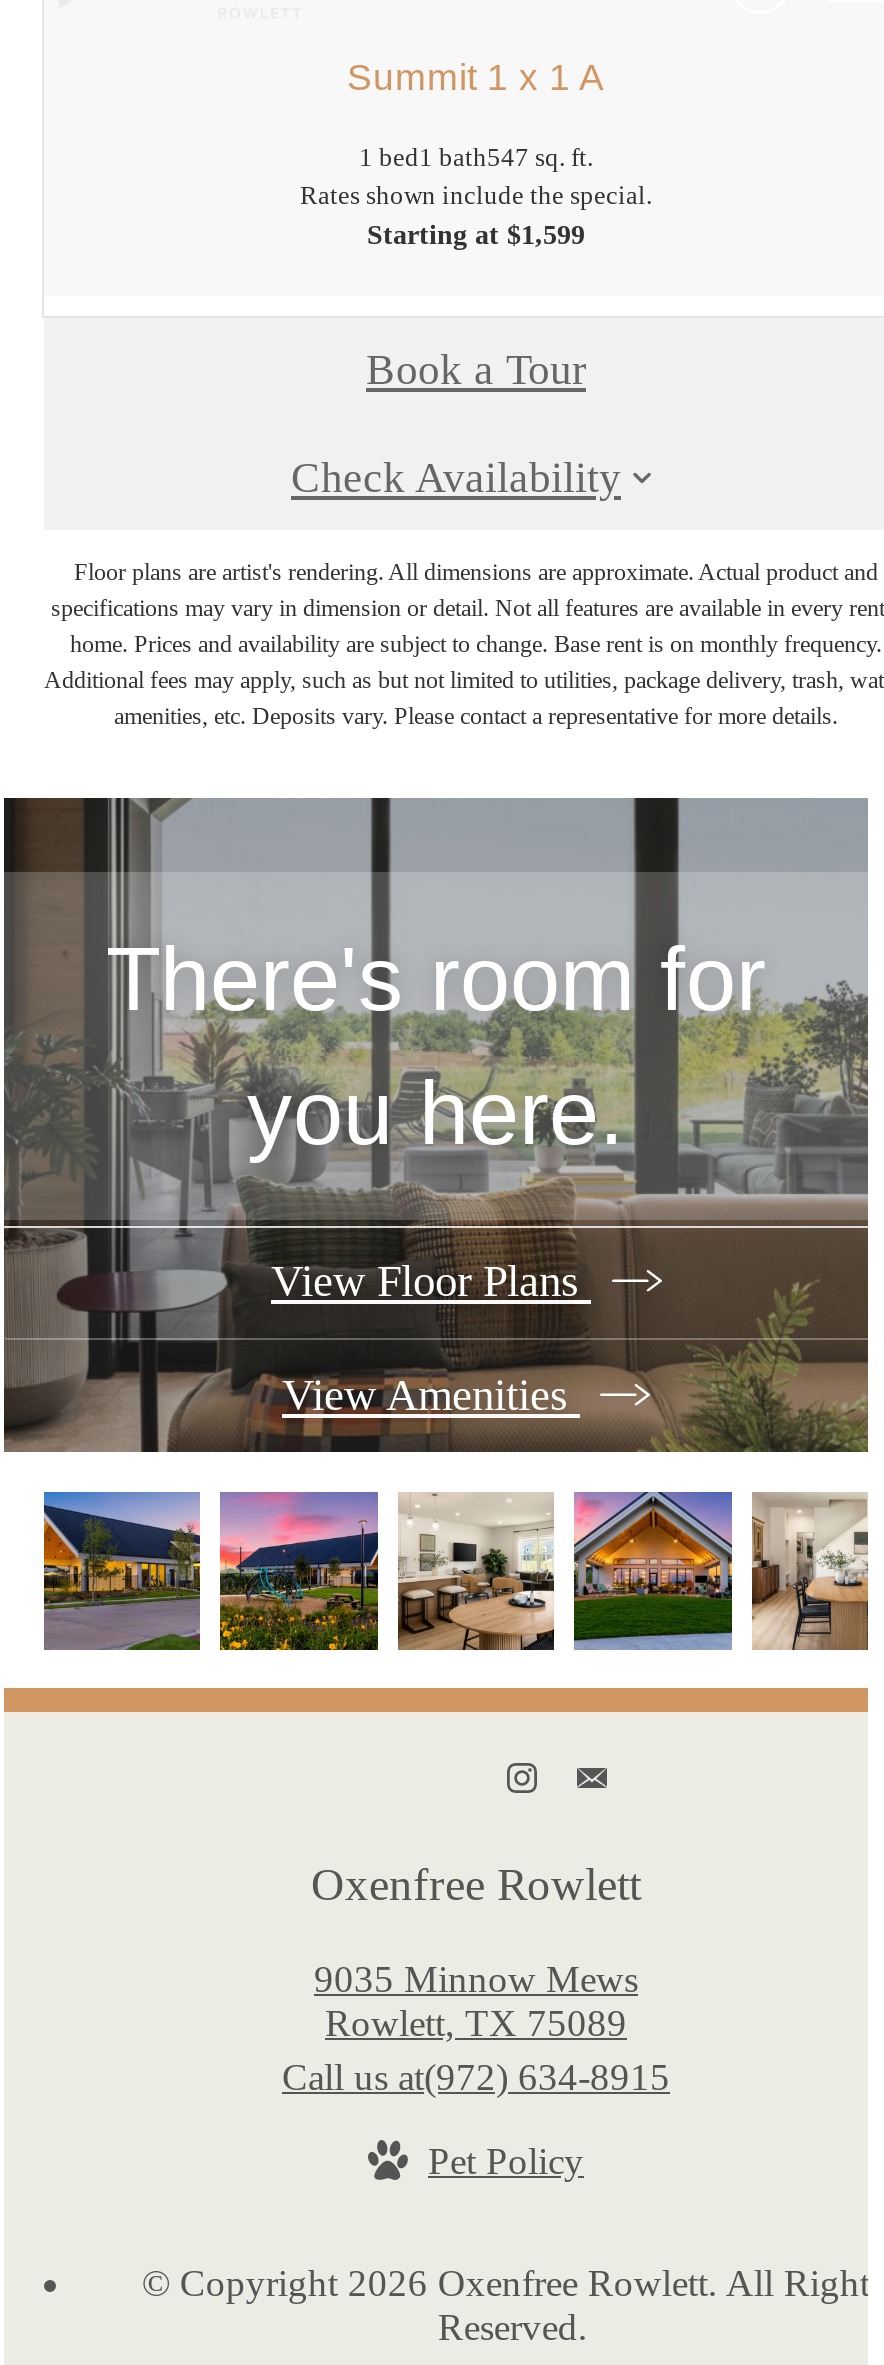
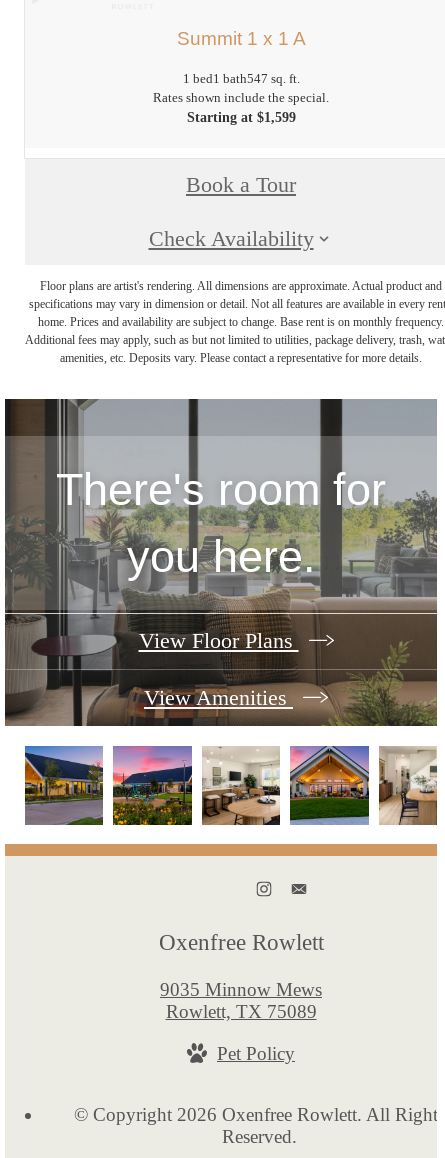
- Call us at(972) 634-8915
